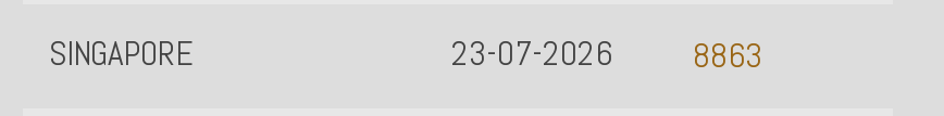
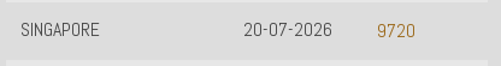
- 23-07-2026
+ 20-07-2026

- 8863
+ 9720
